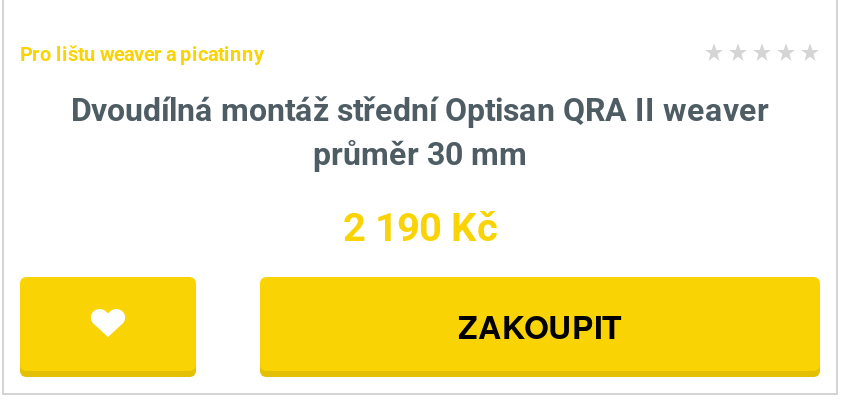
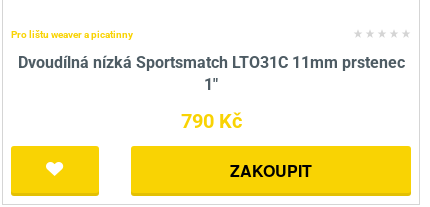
- Dvoudílná montáž střední Optisan QRA II weaver
- průměr 30 mm
+ Dvoudílná nízká Sportsmatch LTO31C 11mm prstenec
+ 1"

- 2 190 Kč
+ 790 Kč
